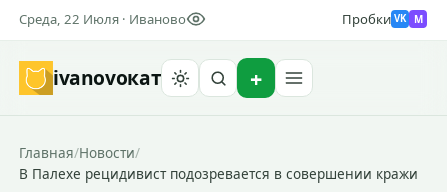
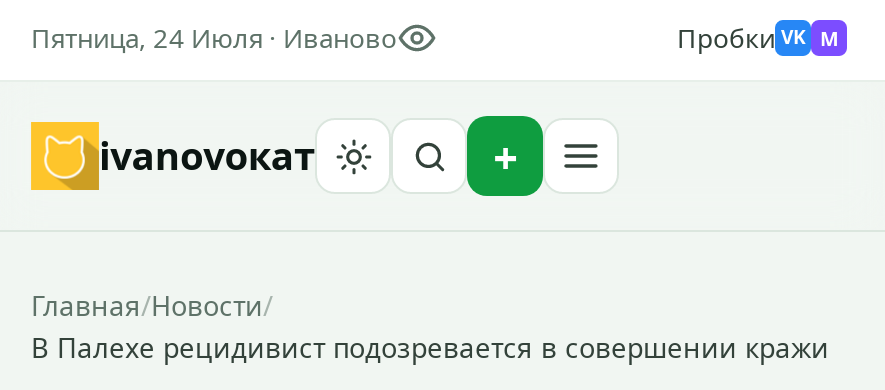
- Среда, 22 Июля · Иваново
+ Пятница, 24 Июля · Иваново
